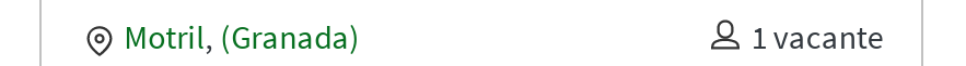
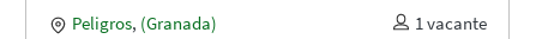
- Motril, (Granada)
+ Peligros, (Granada)
